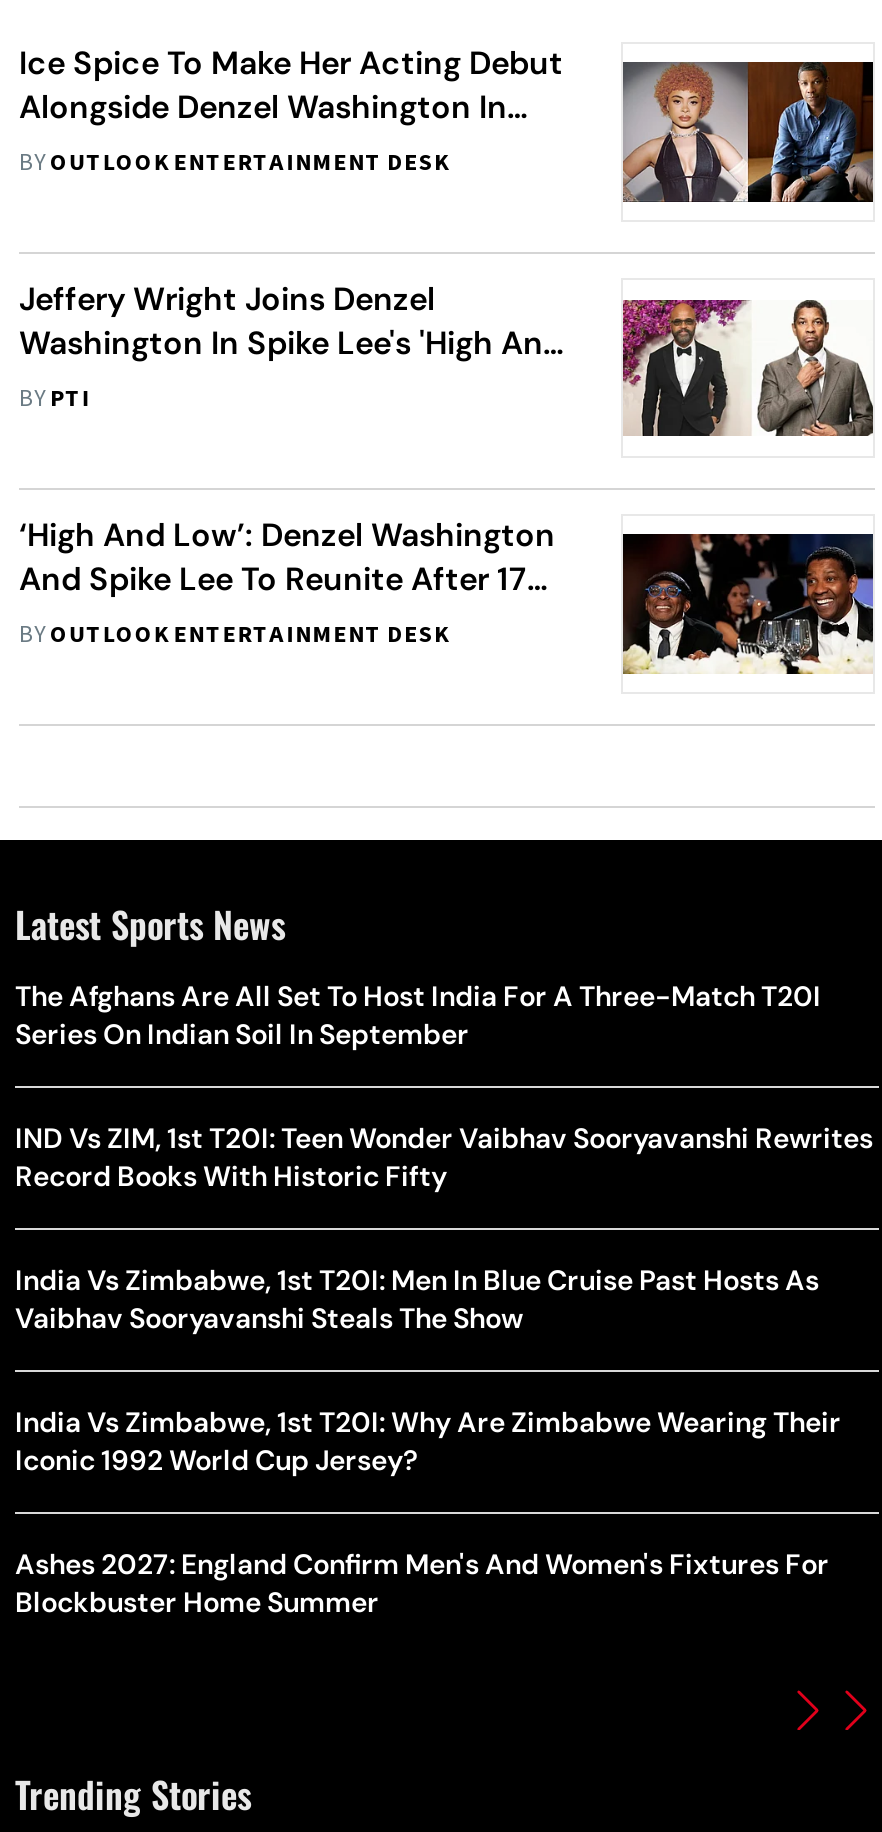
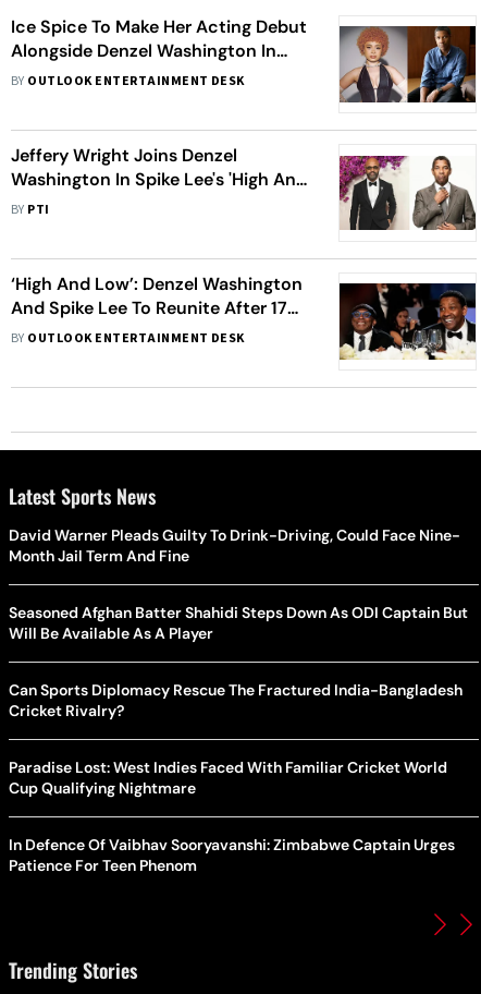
- The Afghans Are All Set To Host India For A Three-Match T20I
- Series On Indian Soil In September
+ David Warner Pleads Guilty To Drink-Driving, Could Face Nine-
+ Month Jail Term And Fine

- IND Vs ZIM, 1st T20I: Teen Wonder Vaibhav Sooryavanshi Rewrites
- Record Books With Historic Fifty
+ Seasoned Afghan Batter Shahidi Steps Down As ODI Captain But
+ Will Be Available As A Player

- India Vs Zimbabwe, 1st T20I: Men In Blue Cruise Past Hosts As
- Vaibhav Sooryavanshi Steals The Show
+ Can Sports Diplomacy Rescue The Fractured India-Bangladesh
+ Cricket Rivalry?

- India Vs Zimbabwe, 1st T20I: Why Are Zimbabwe Wearing Their
- Iconic 1992 World Cup Jersey?
+ Paradise Lost: West Indies Faced With Familiar Cricket World
+ Cup Qualifying Nightmare

- Ashes 2027: England Confirm Men's And Women's Fixtures For
- Blockbuster Home Summer
+ In Defence Of Vaibhav Sooryavanshi: Zimbabwe Captain Urges
+ Patience For Teen Phenom
